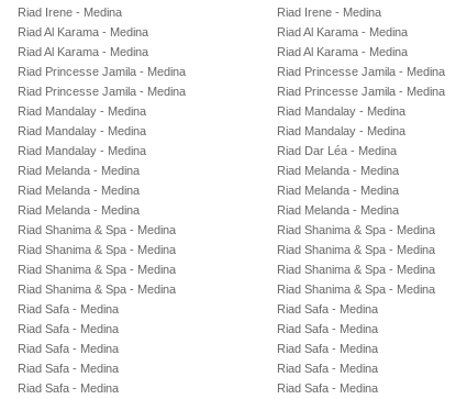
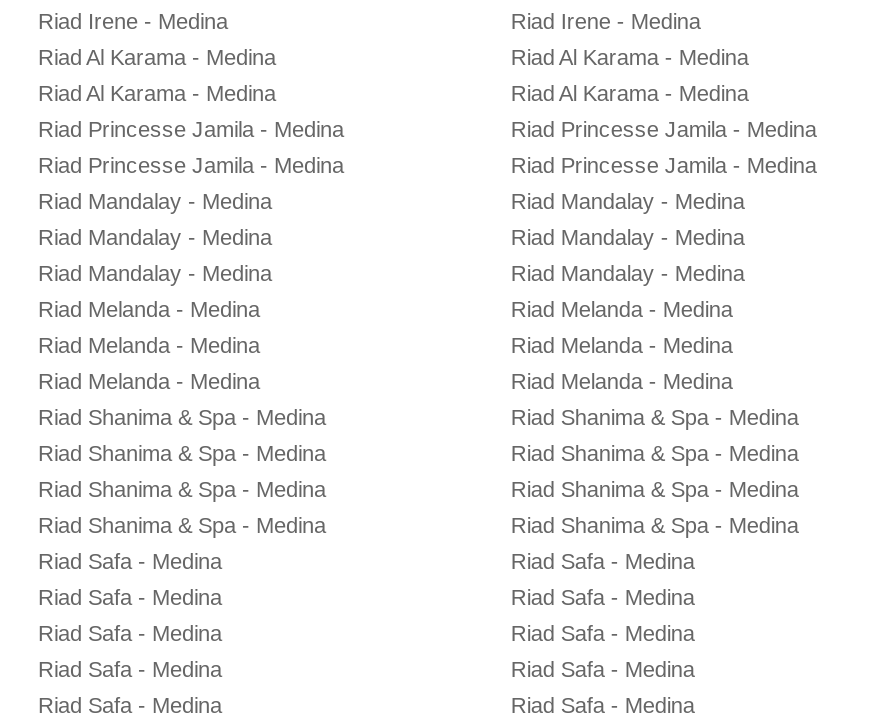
- Riad Dar Léa - Medina
+ Riad Mandalay - Medina
